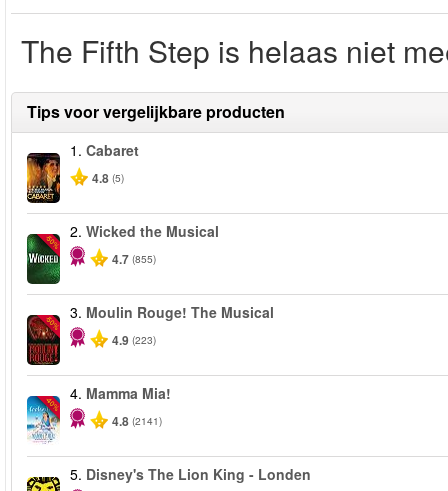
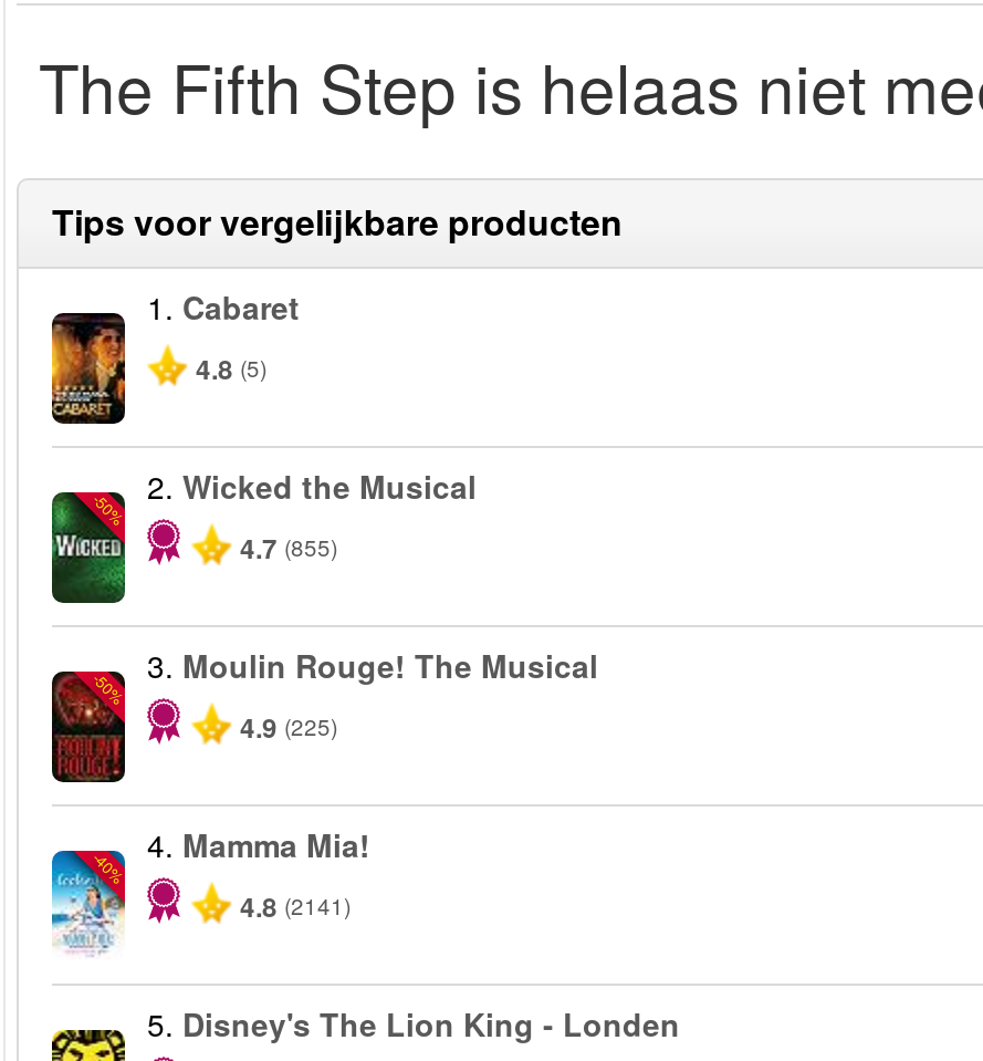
- 4.9 (223)
+ 4.9 (225)
